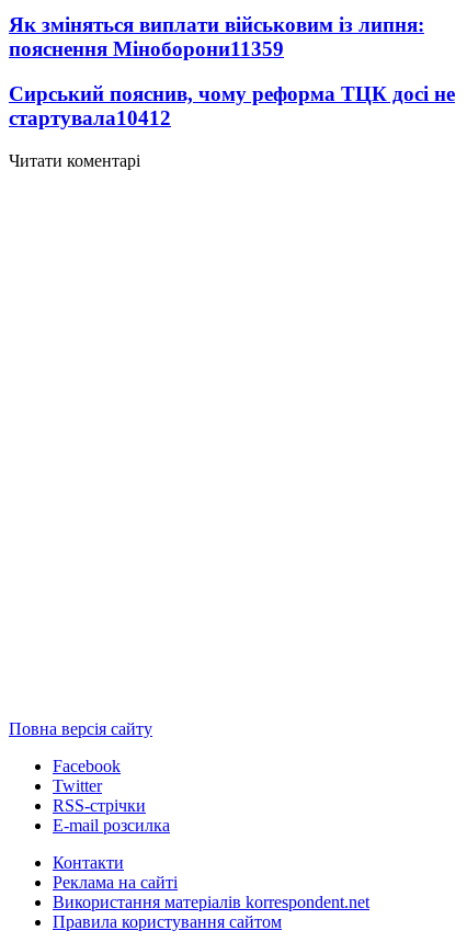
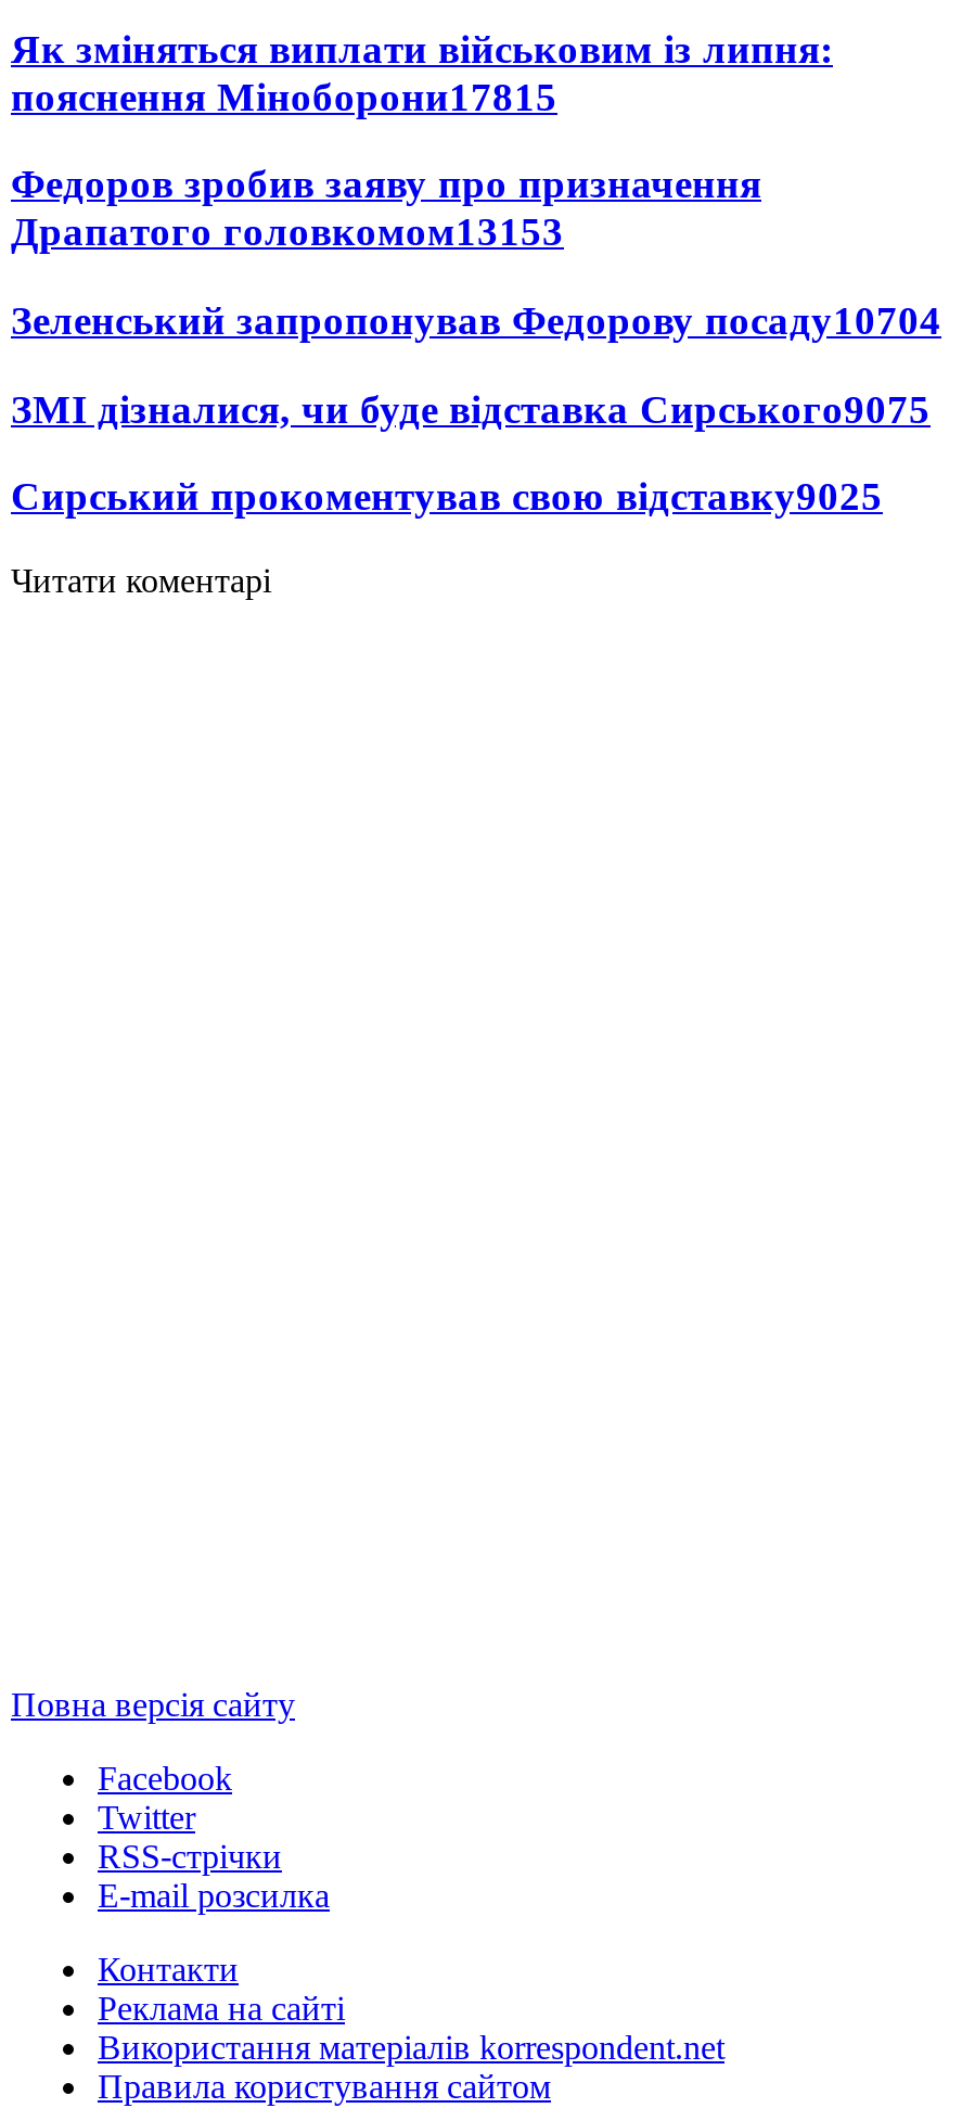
- пояснення Міноборони11359
- Сирський пояснив, чому реформа ТЦК досі не
- стартувала10412
+ пояснення Міноборони17815
+ Федоров зробив заяву про призначення
+ Драпатого головкомом13153
+ Зеленський запропонував Федорову посаду10704
+ ЗМІ дізналися, чи буде відставка Сирського9075
+ Сирський прокоментував свою відставку9025
